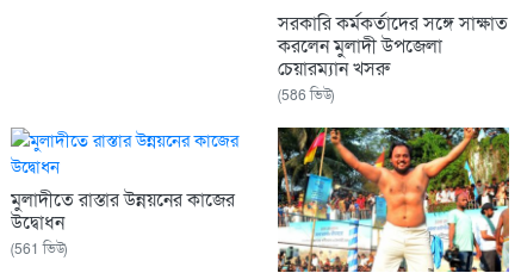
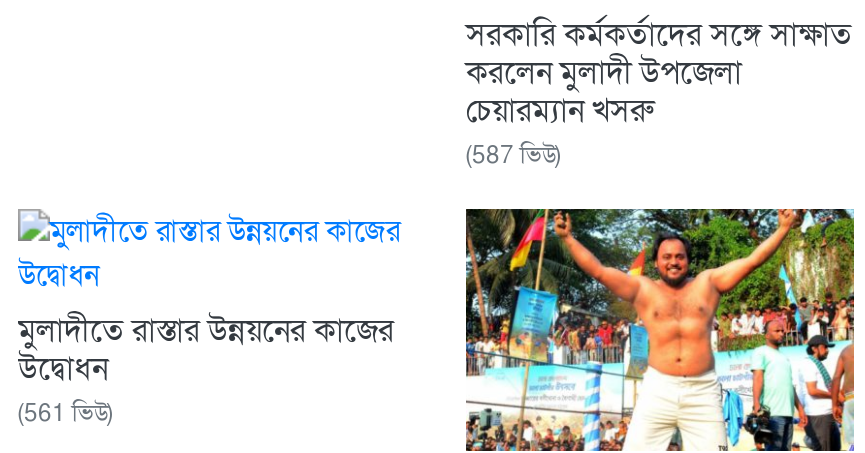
- (586 ভিউ)
+ (587 ভিউ)
